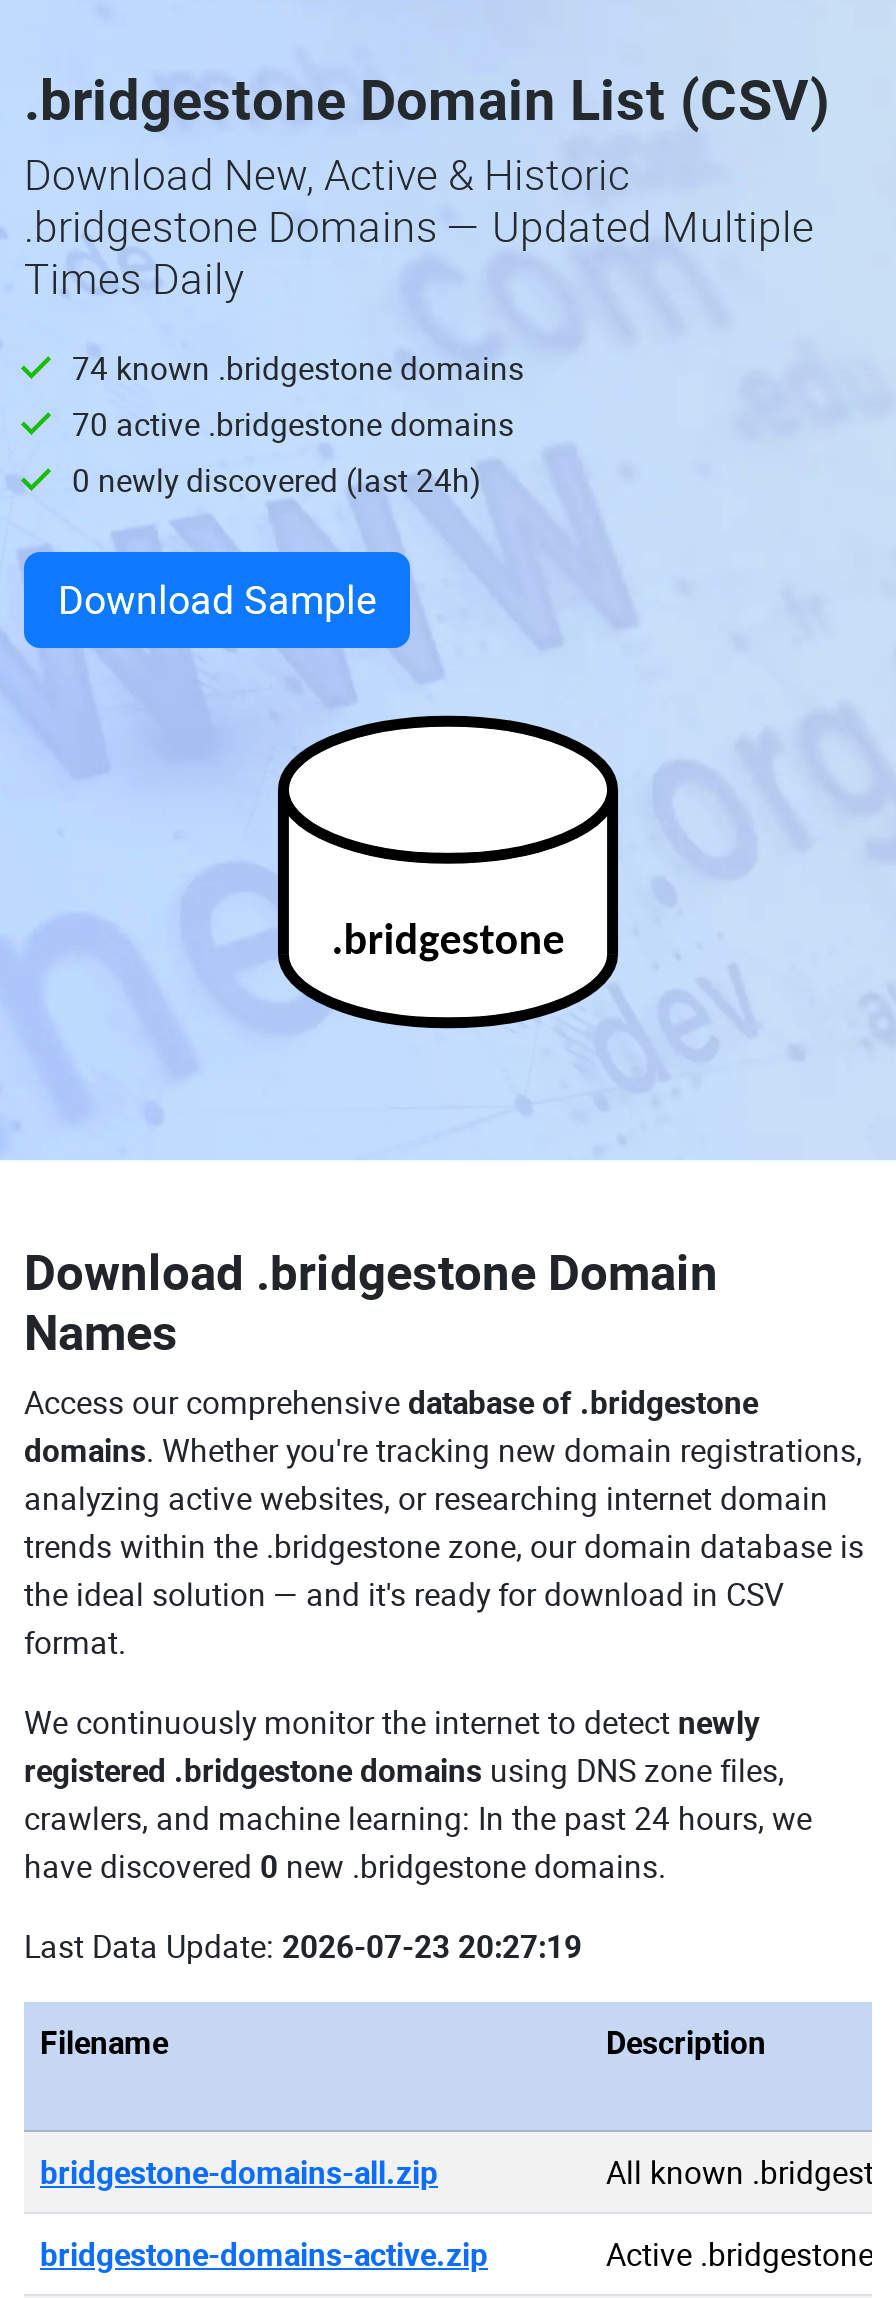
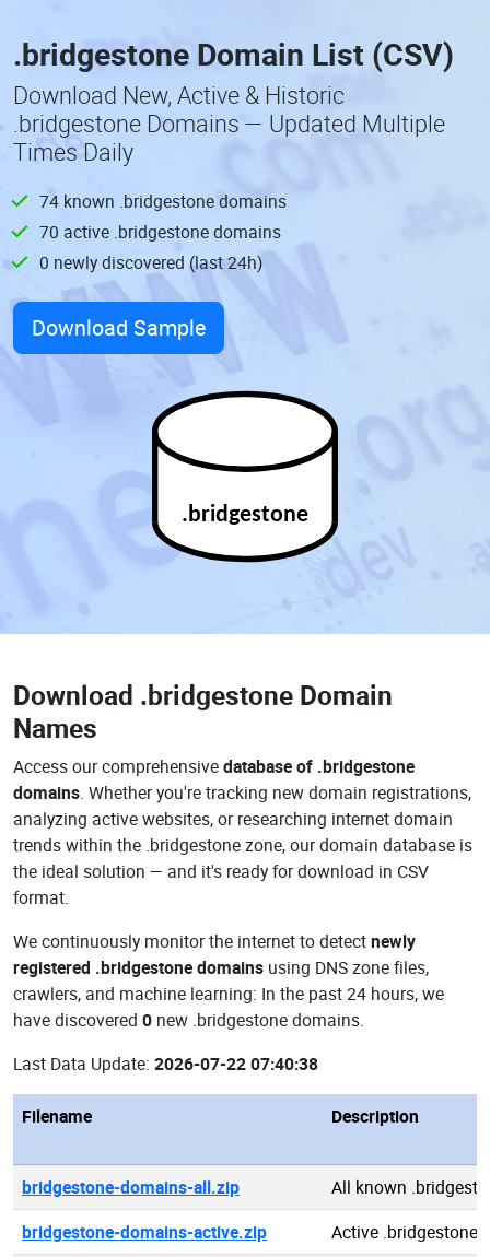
- Last Data Update: 2026-07-23 20:27:19
+ Last Data Update: 2026-07-22 07:40:38
